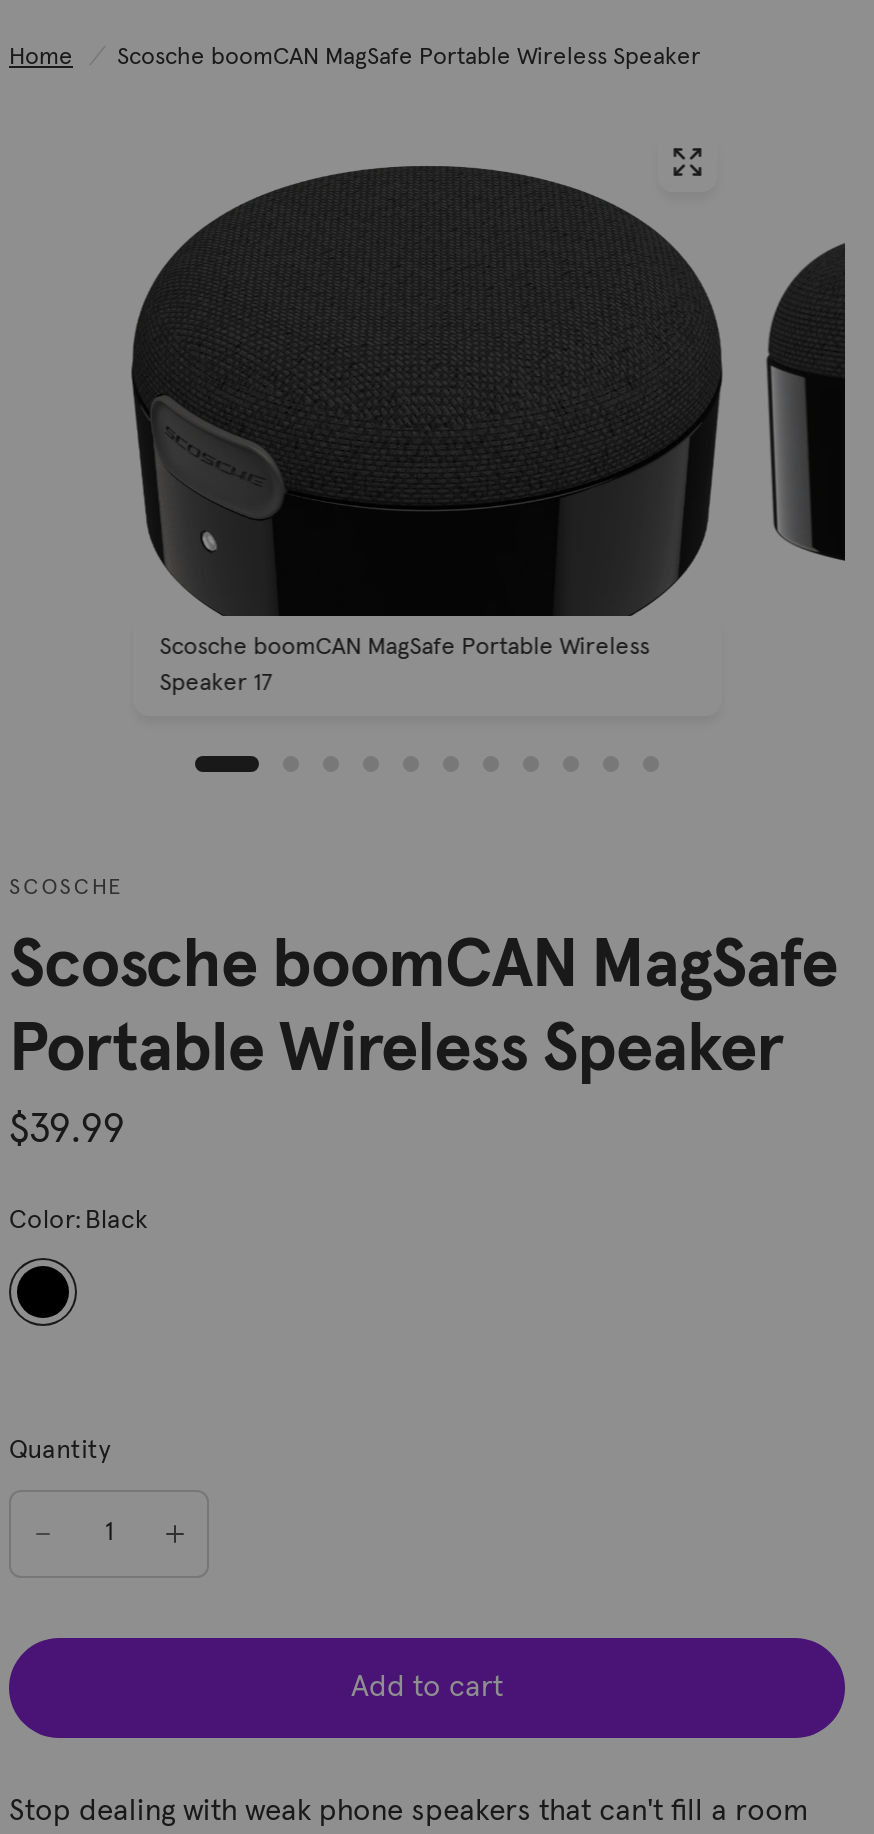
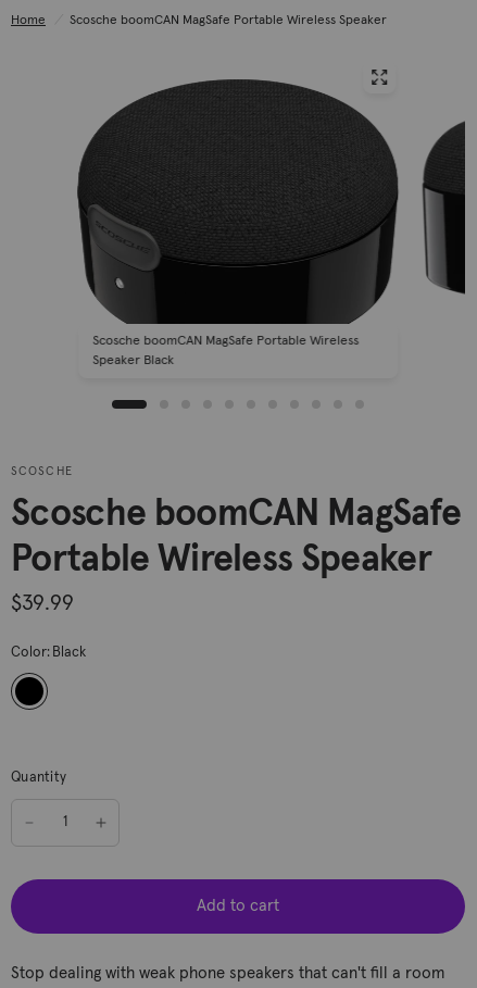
- Speaker 17
+ Speaker Black
